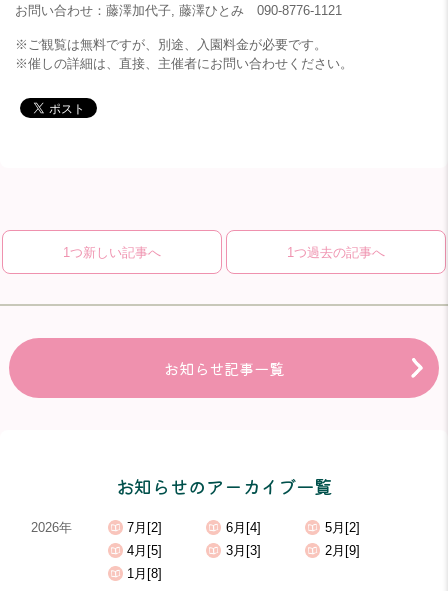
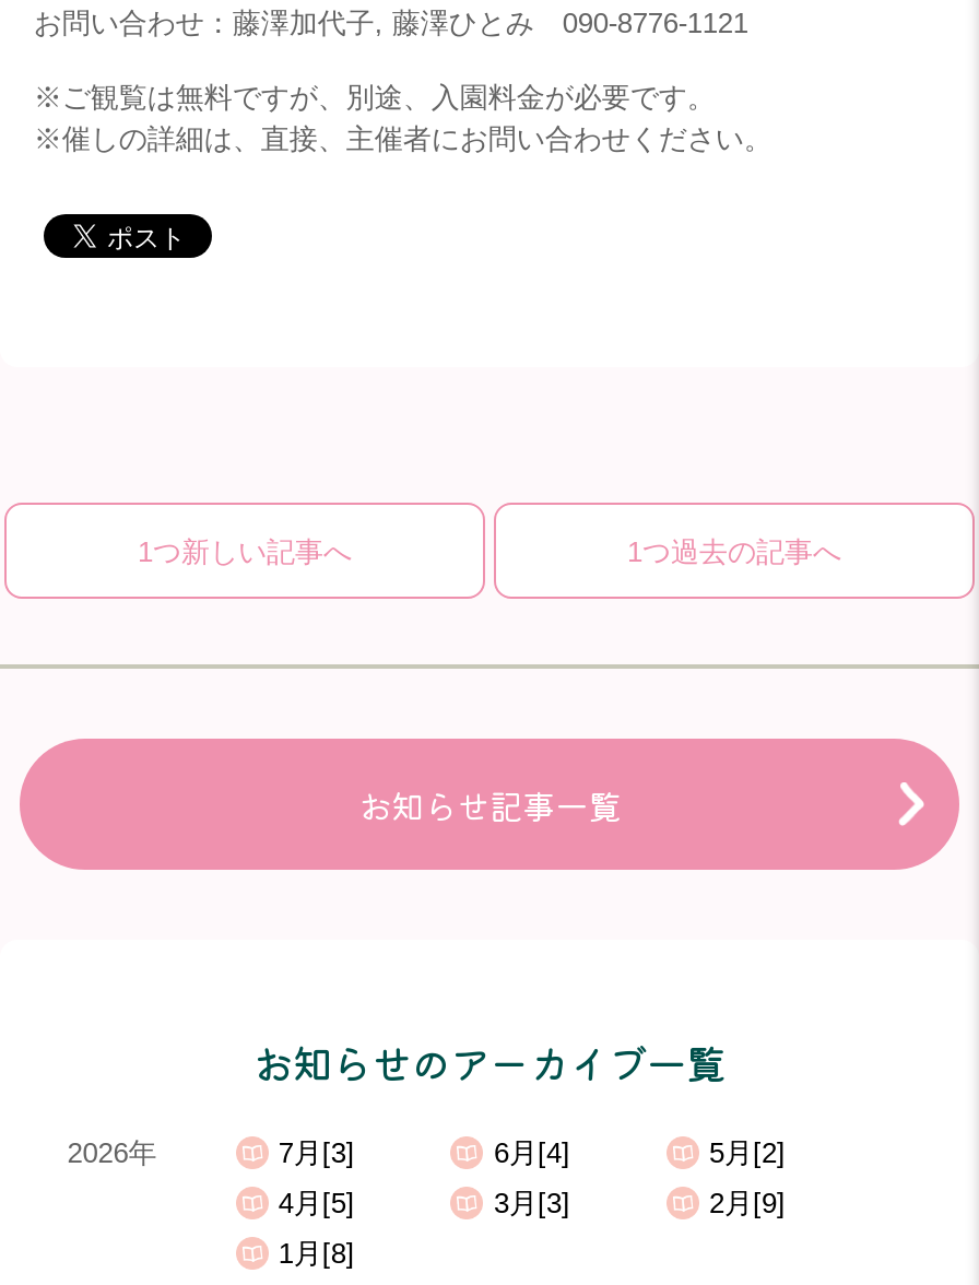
- 7月[2]
+ 7月[3]
